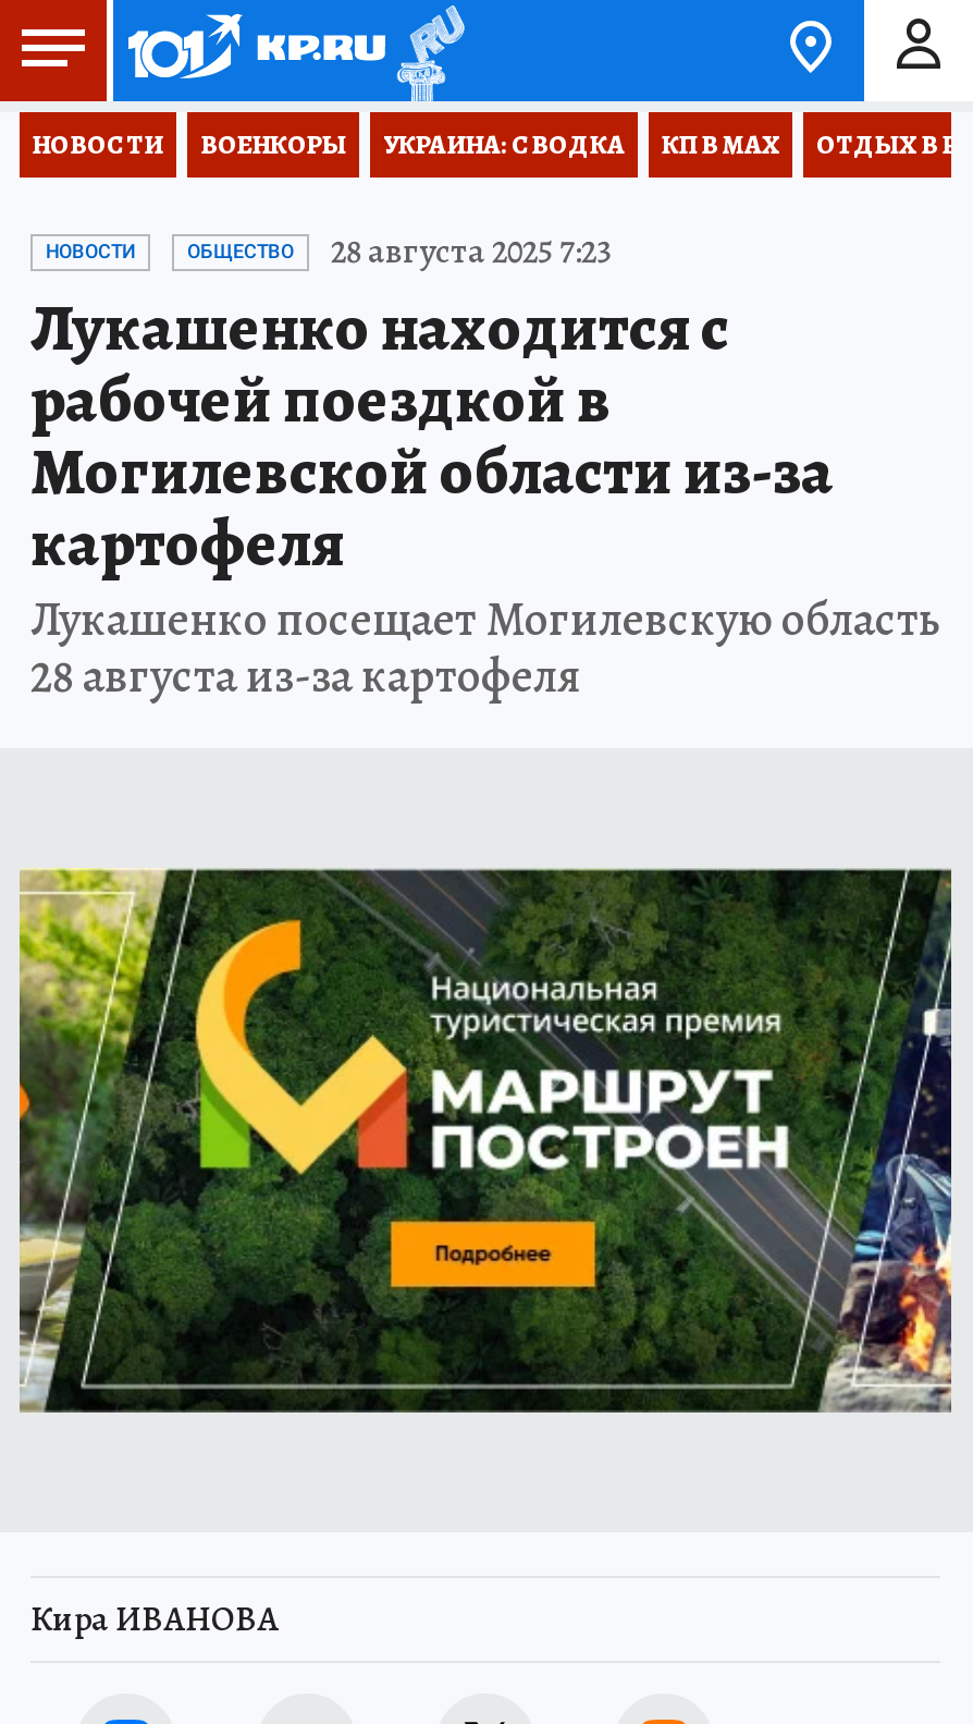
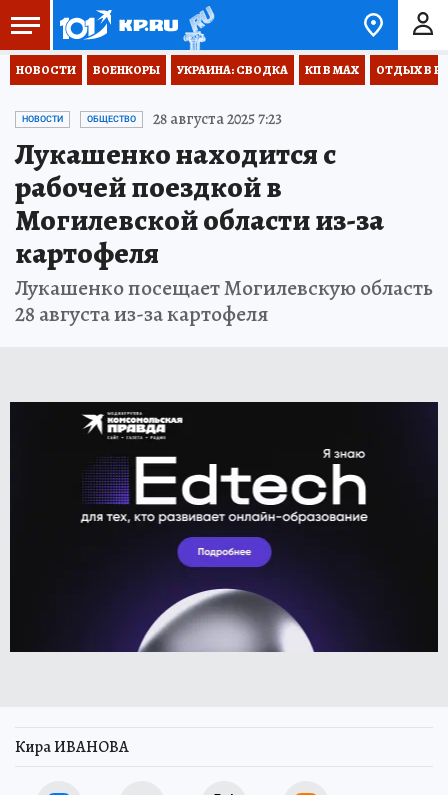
- [image]
+ [image]
